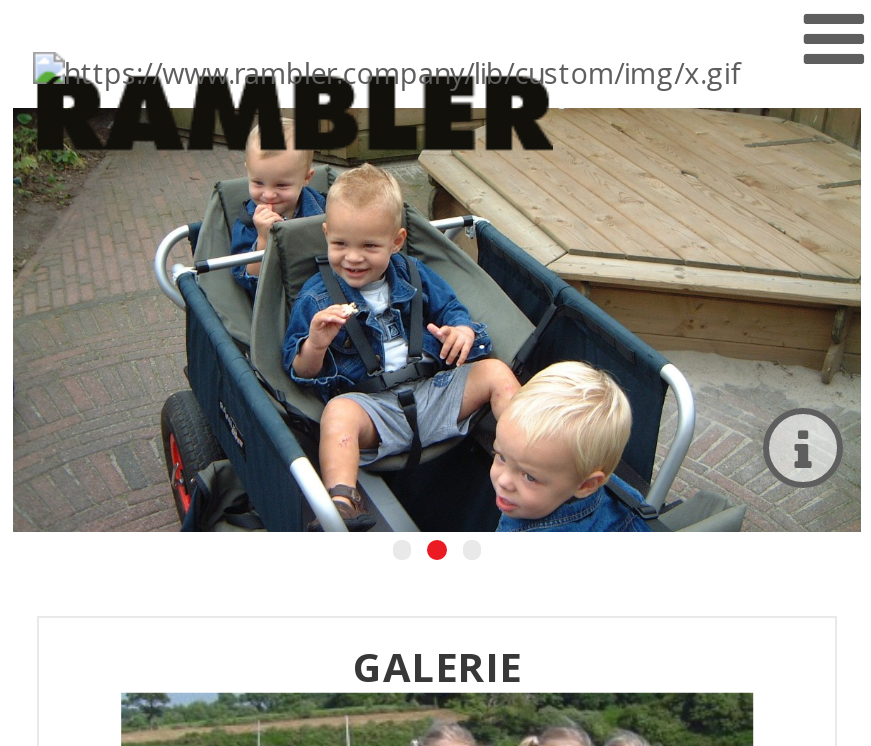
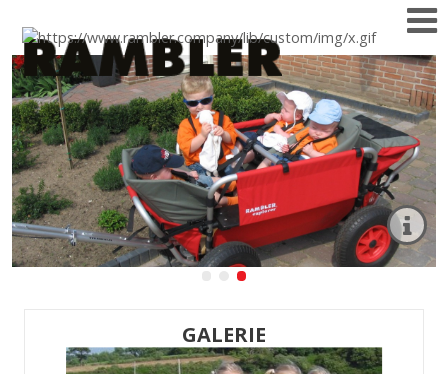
- [image]
+ [image]
